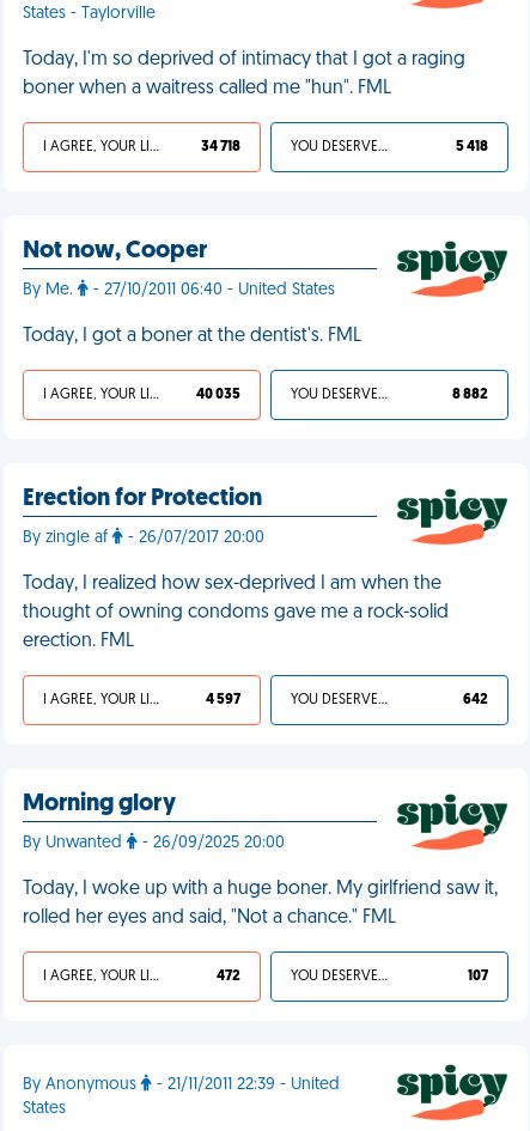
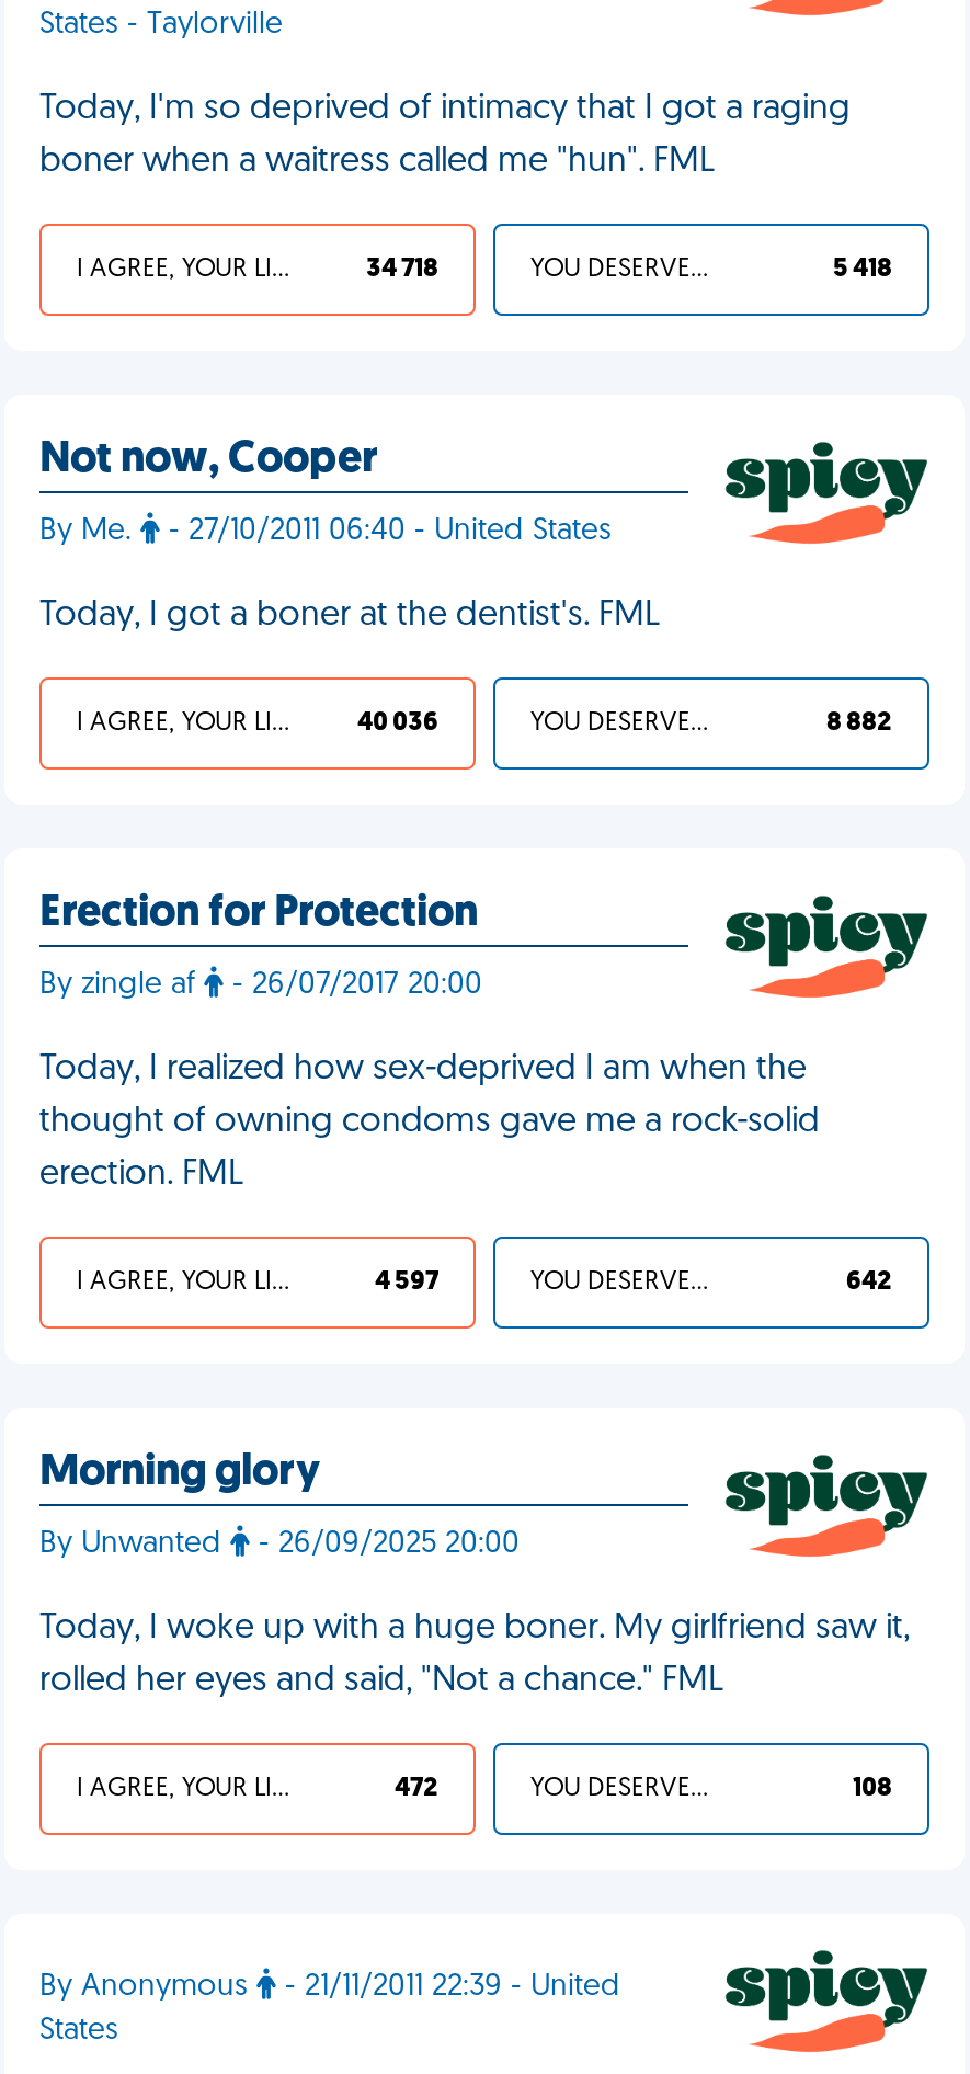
- 40 035
+ 40 036

- 107
+ 108
